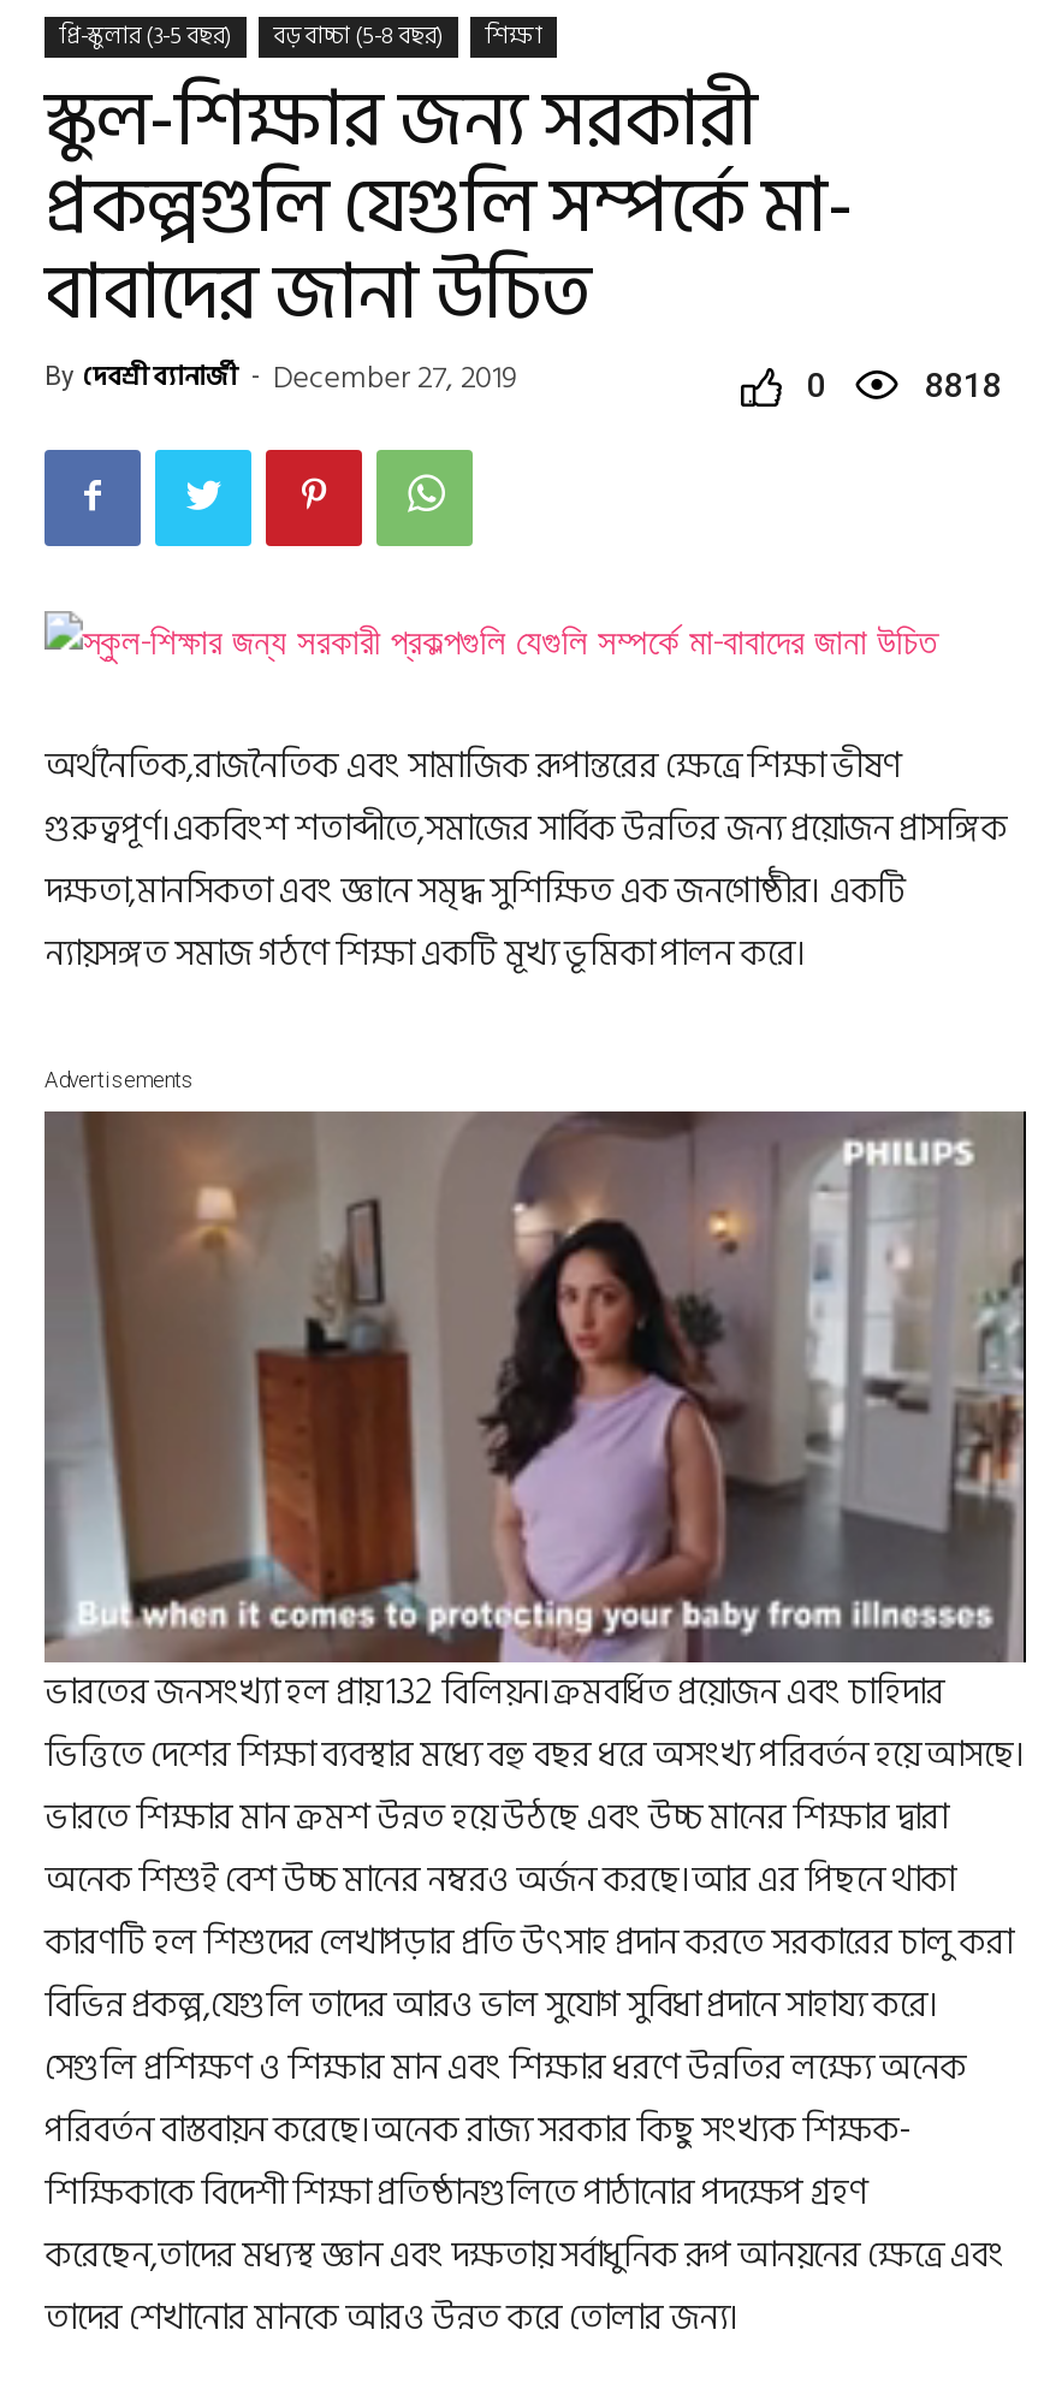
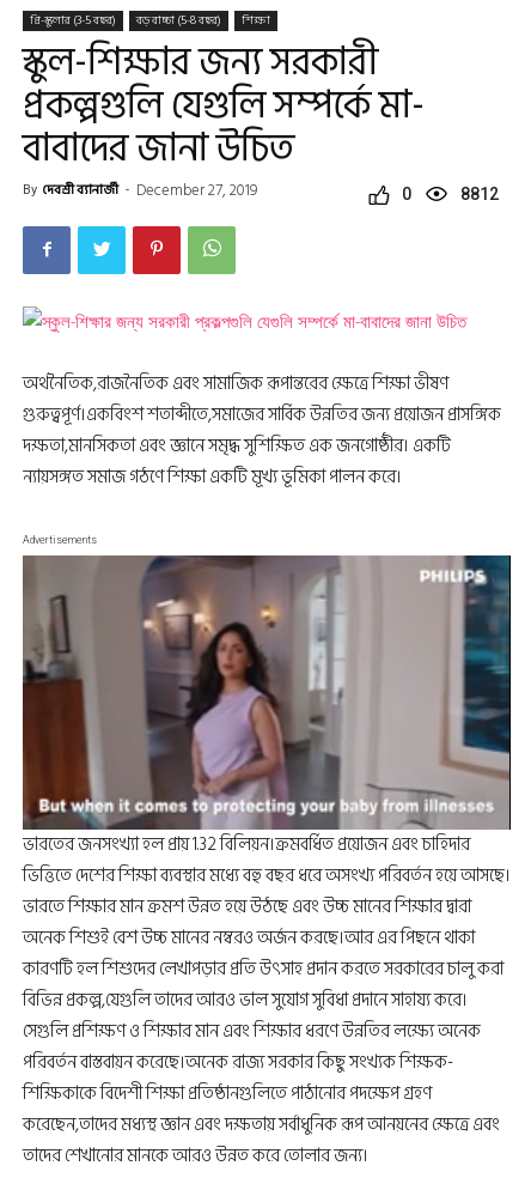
- 8818
+ 8812

- [image]
+ [image]
